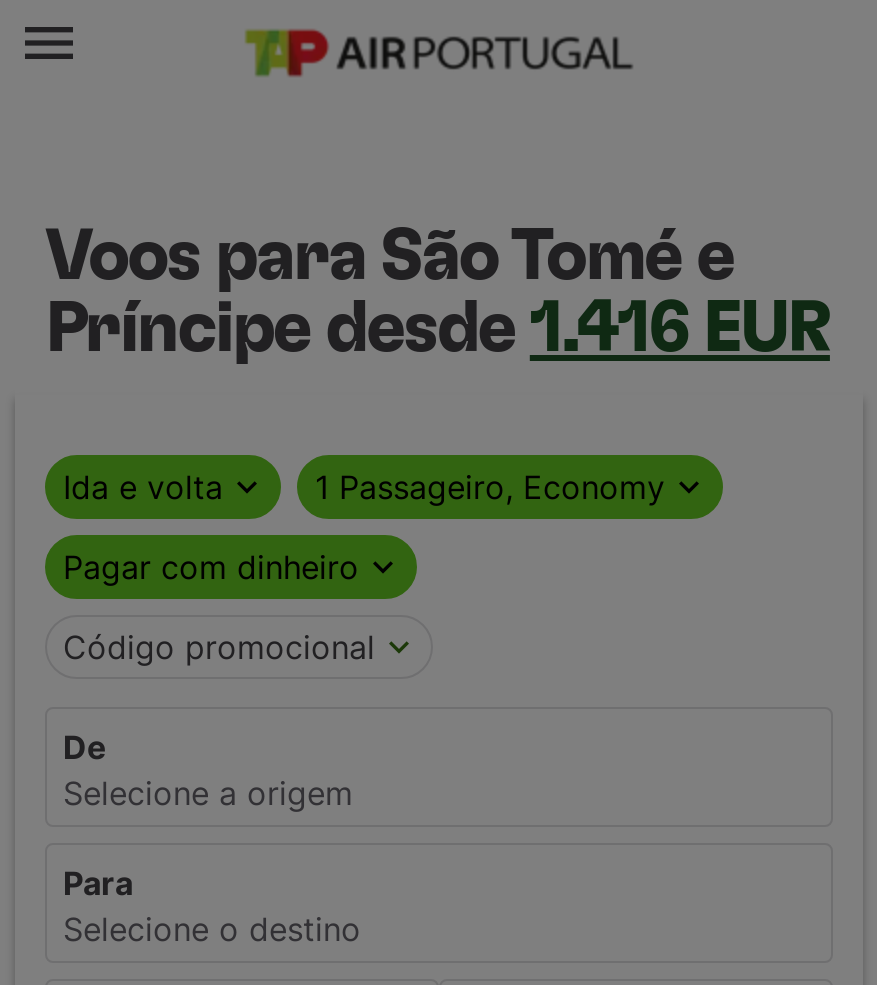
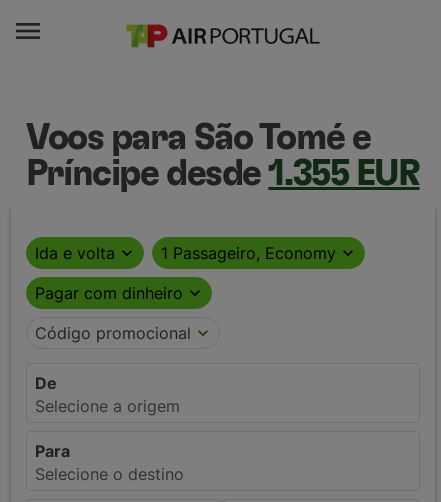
- Príncipe desde 1.416 EUR
+ Príncipe desde 1.355 EUR
